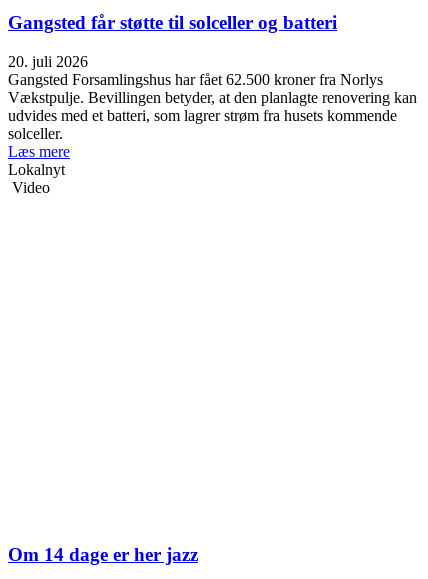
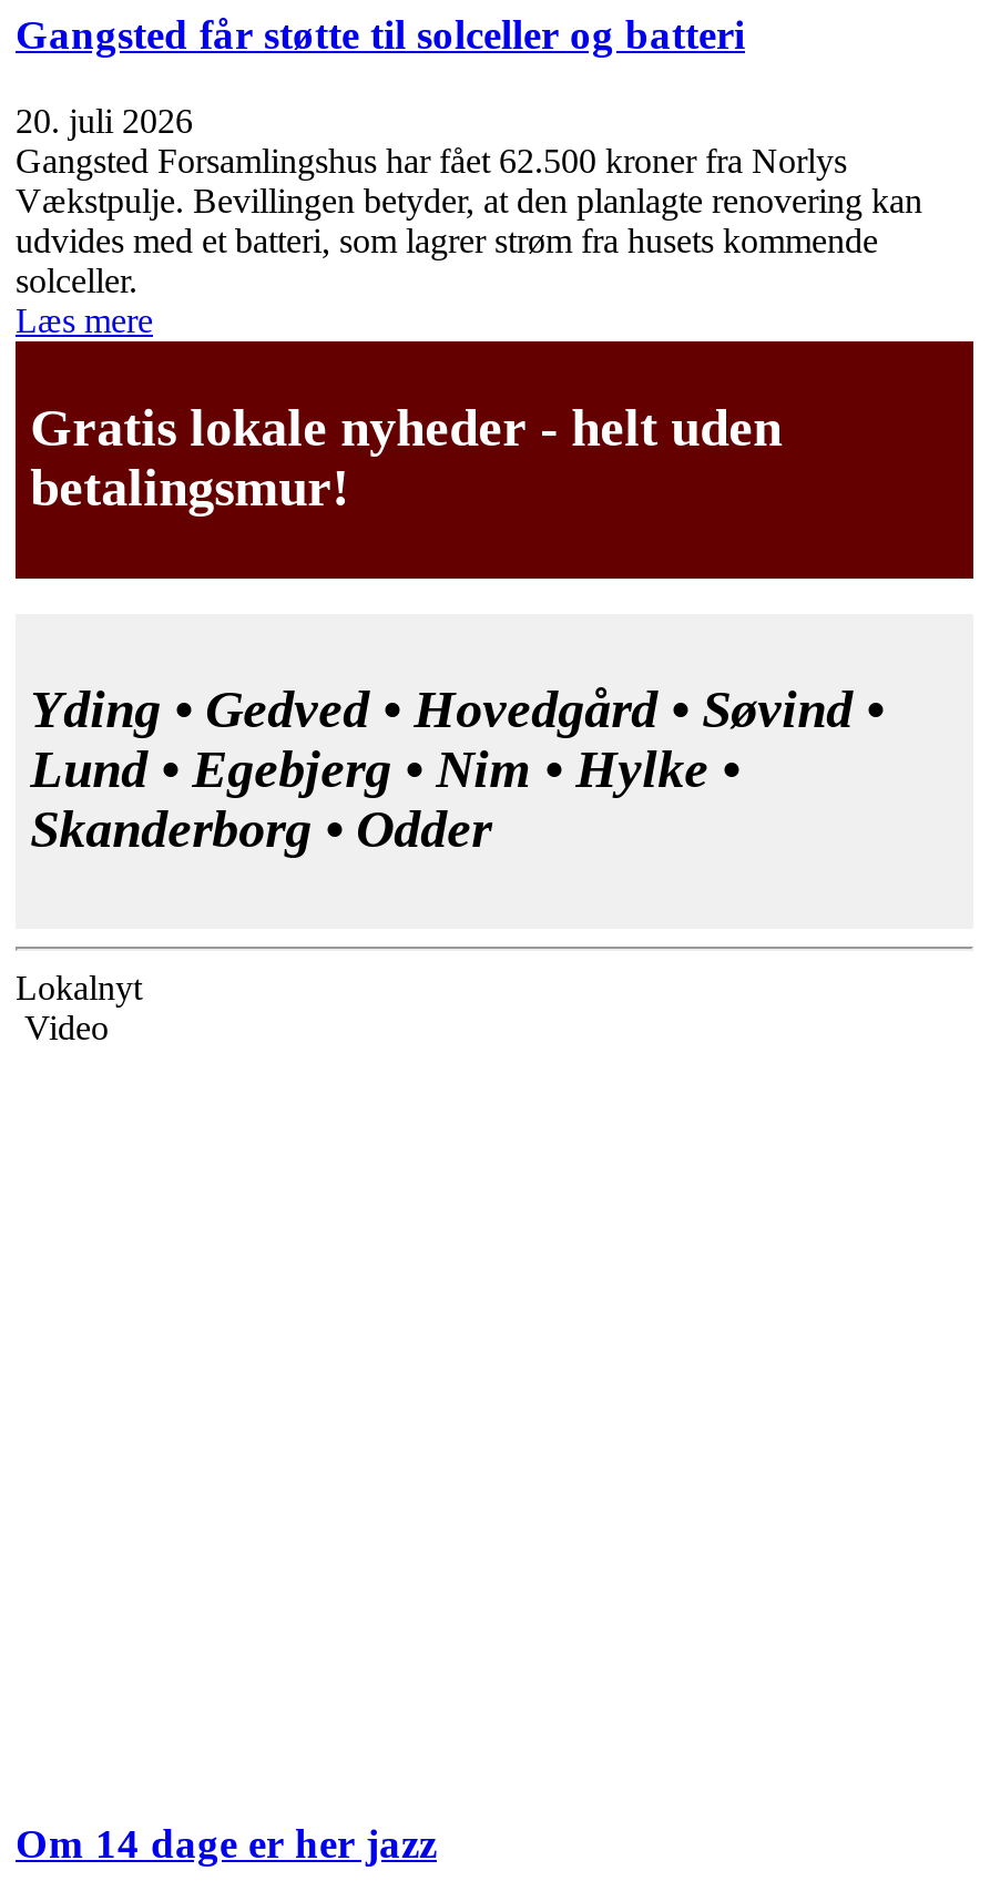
+ [image]
+ Gratis lokale nyheder - helt uden
+ betalingsmur!

+ Yding • Gedved • Hovedgård • Søvind •
+ Lund • Egebjerg • Nim • Hylke •
+ Skanderborg • Odder
